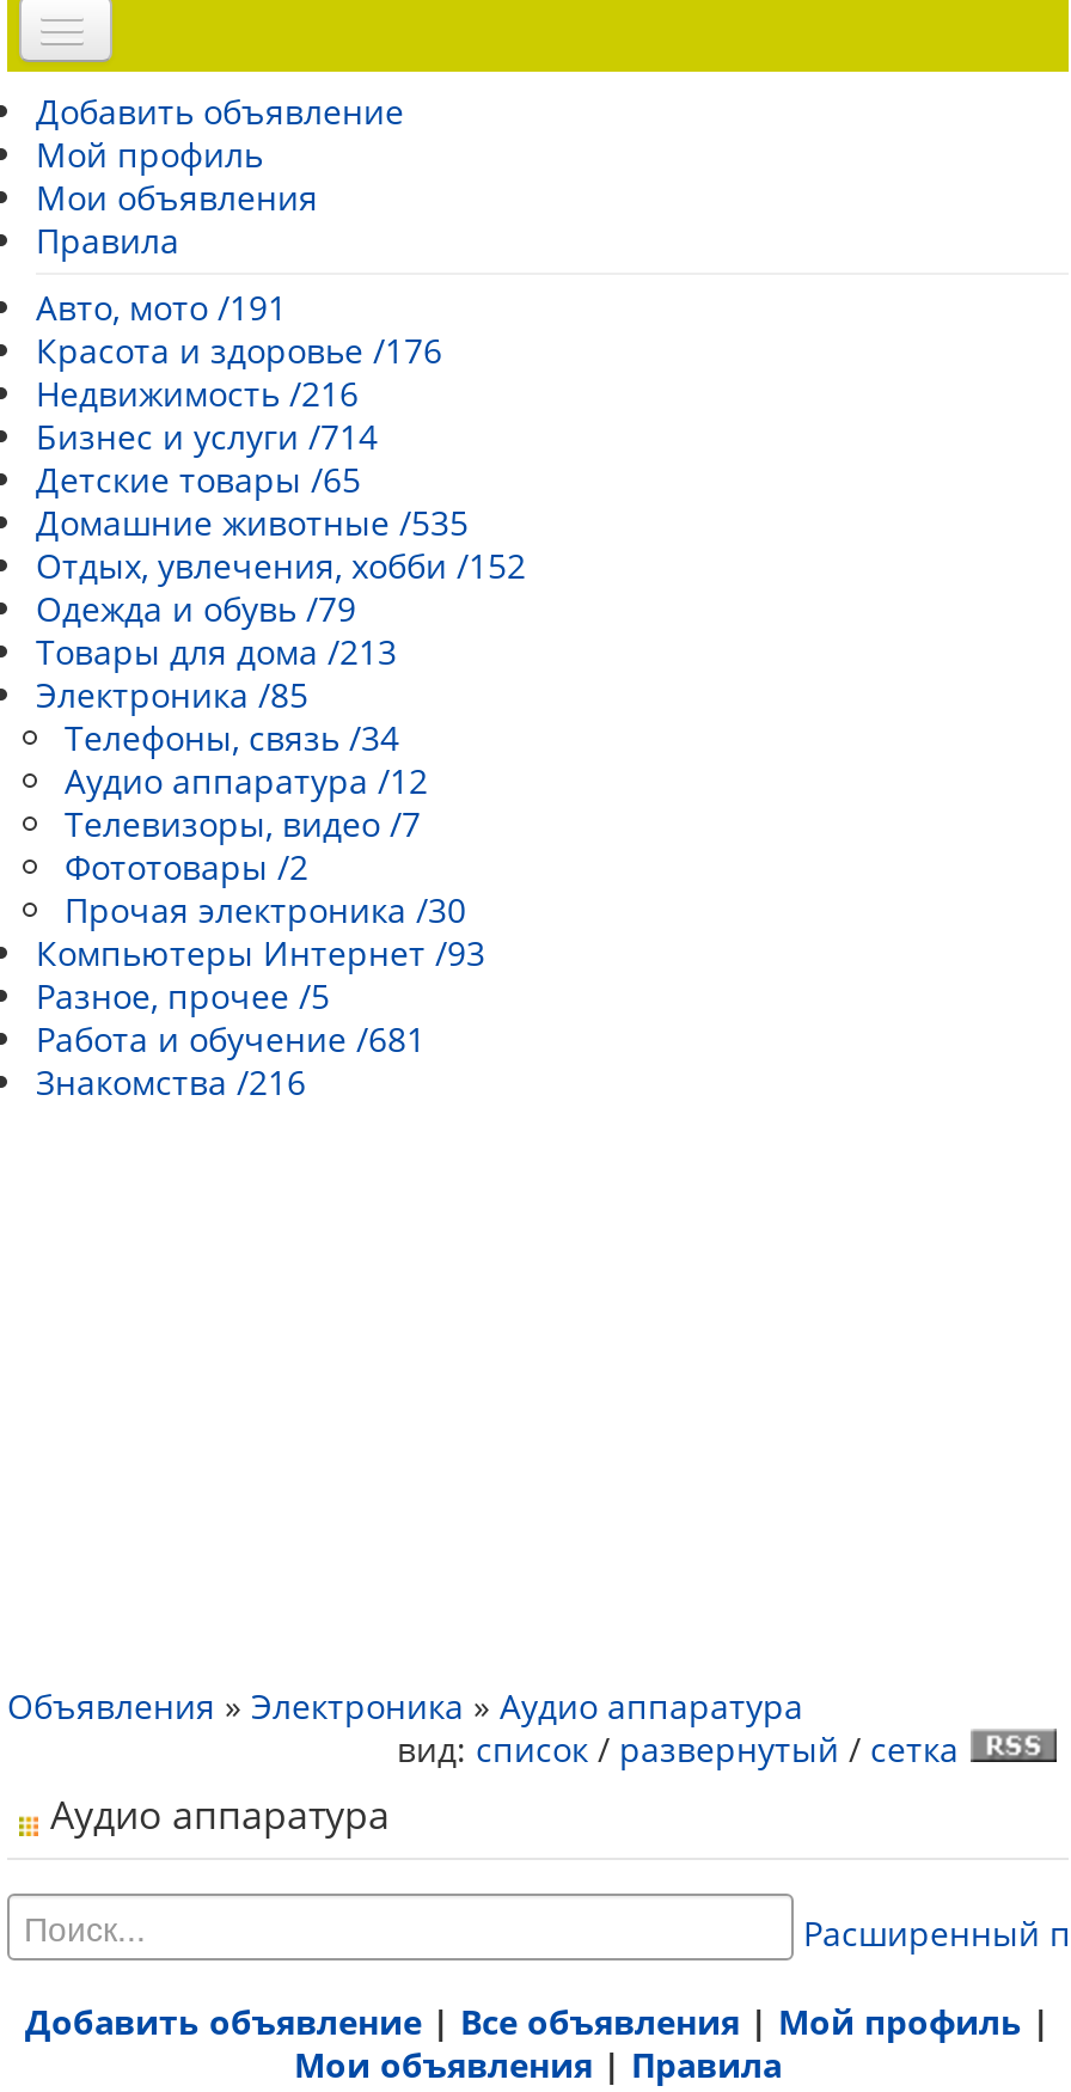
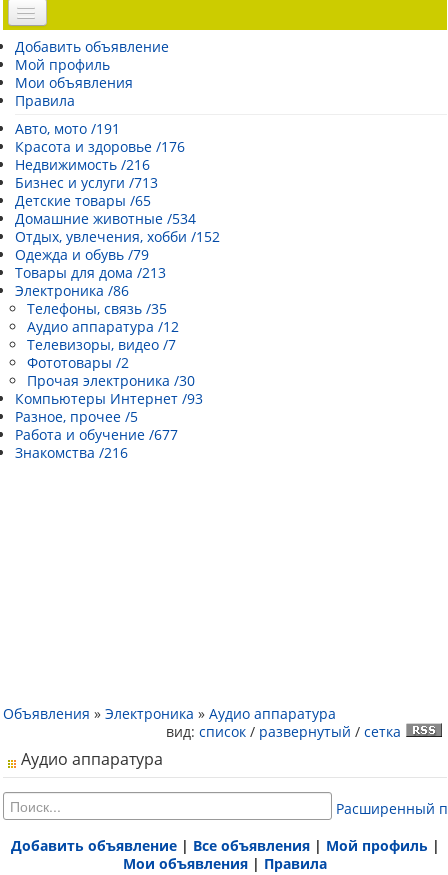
- Бизнес и услуги /714
+ Бизнес и услуги /713

- Домашние животные /535
+ Домашние животные /534

- Электроника /85
+ Электроника /86

- Телефоны, связь /34
+ Телефоны, связь /35

- Работа и обучение /681
+ Работа и обучение /677
